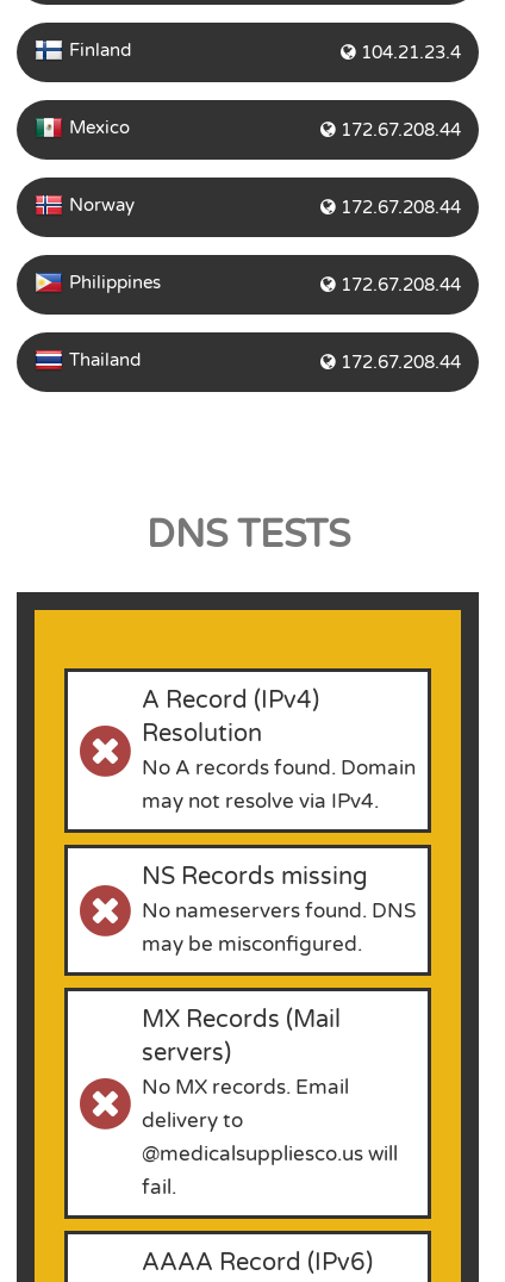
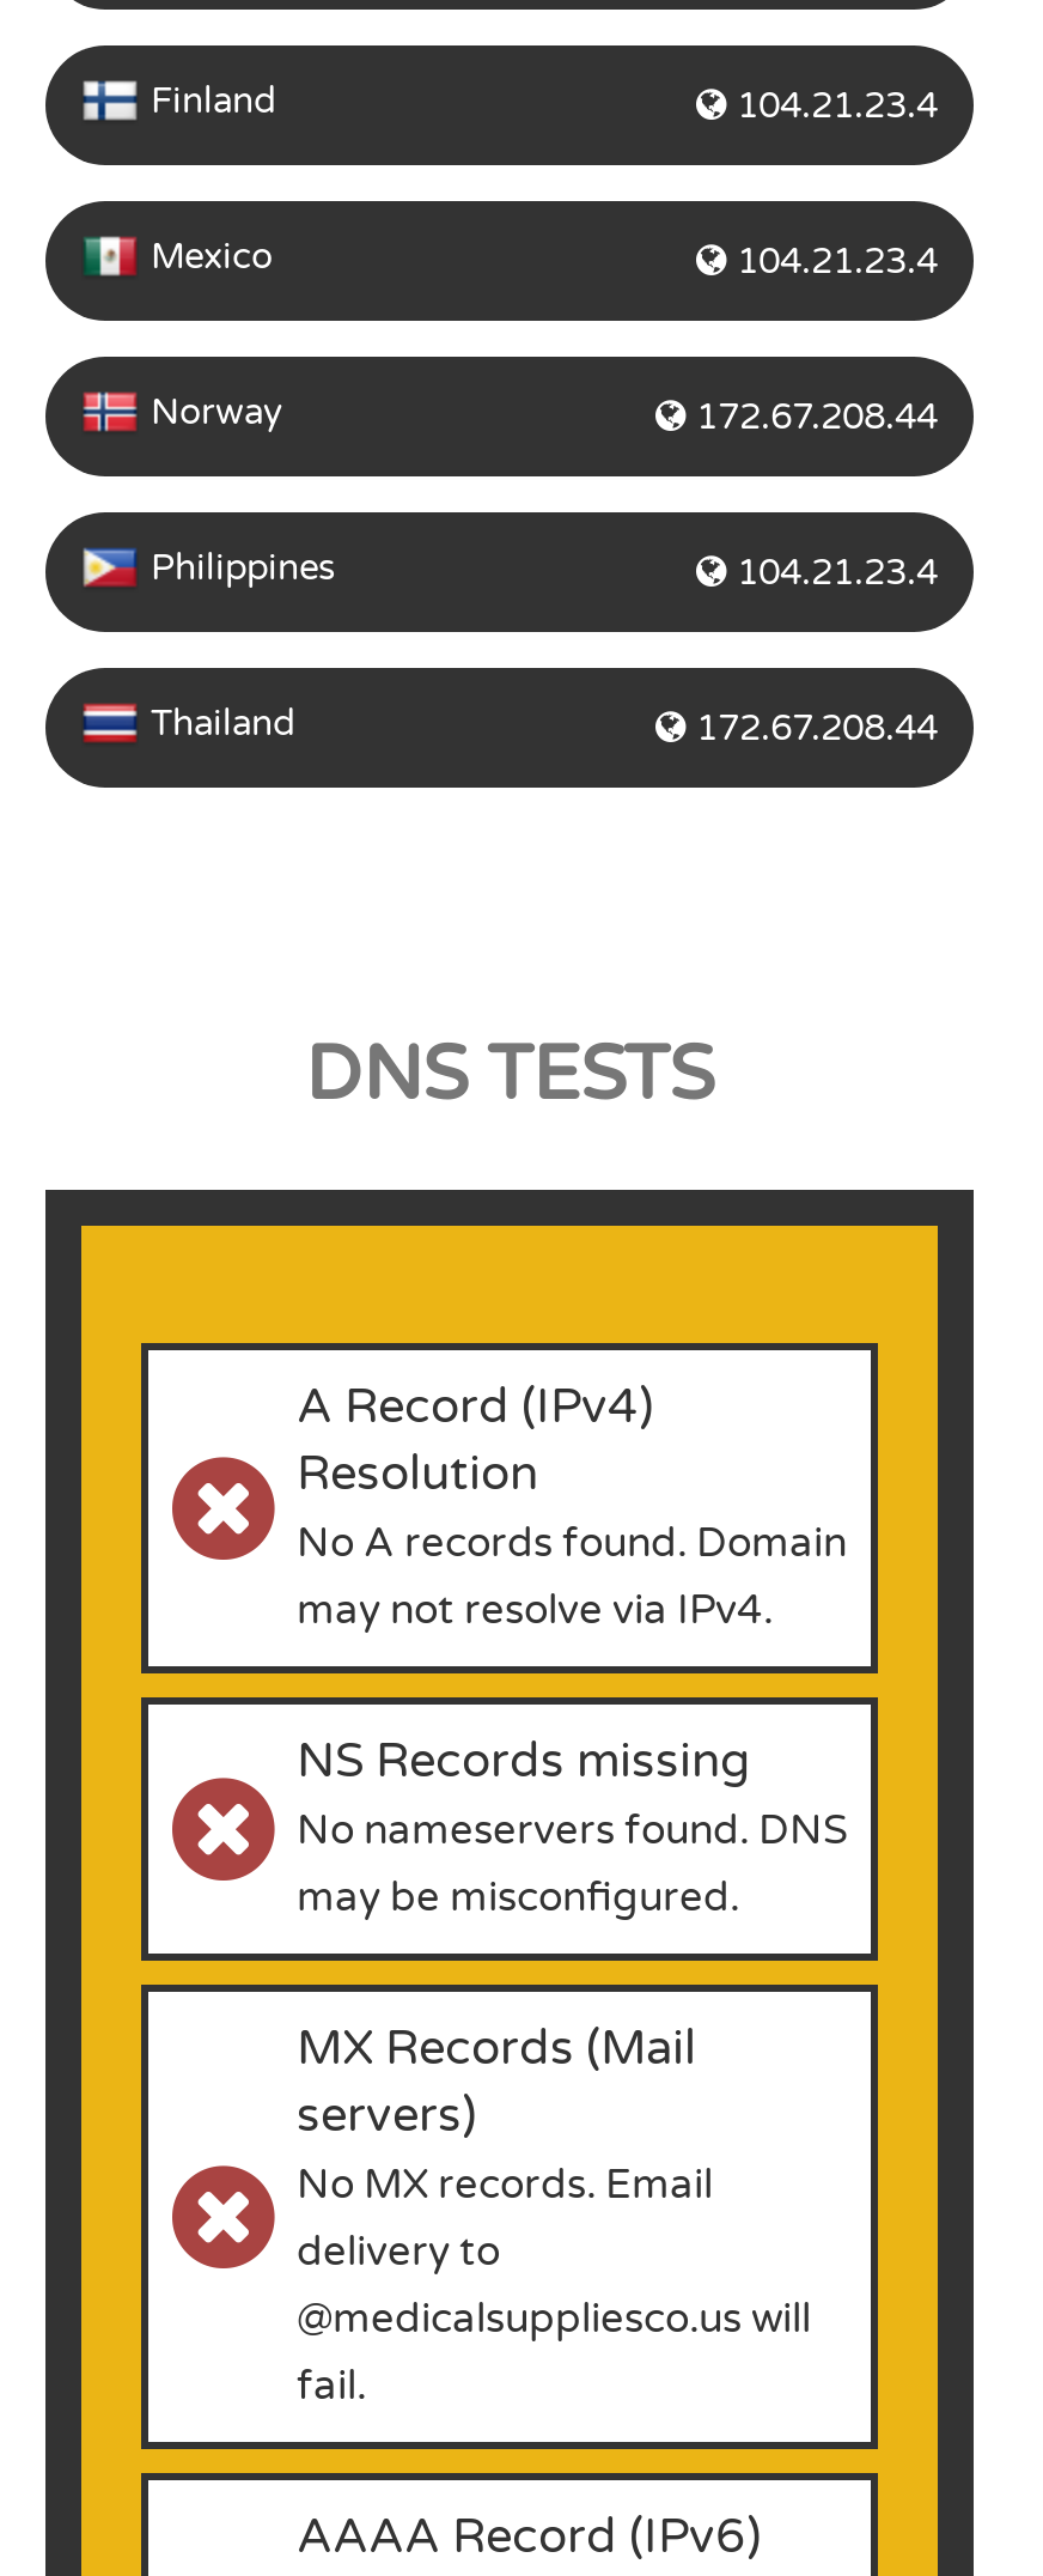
- 172.67.208.44
+ 104.21.23.4

- 172.67.208.44
+ 104.21.23.4
